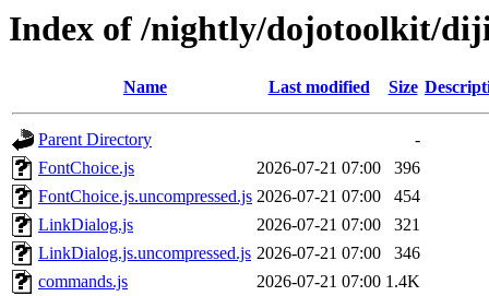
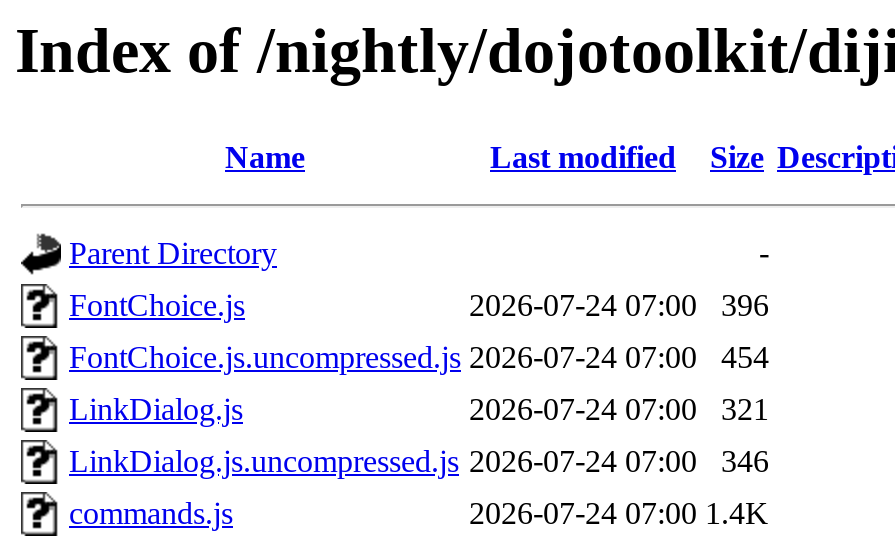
- 2026-07-21 07:00 396
+ 2026-07-24 07:00 396

- FontChoice.js.uncompressed.js 2026-07-21 07:00
+ FontChoice.js.uncompressed.js 2026-07-24 07:00

- 2026-07-21 07:00 321
+ 2026-07-24 07:00 321

- LinkDialog.js.uncompressed.js 2026-07-21 07:00
+ LinkDialog.js.uncompressed.js 2026-07-24 07:00

- 2026-07-21 07:00 1.4K
+ 2026-07-24 07:00 1.4K
